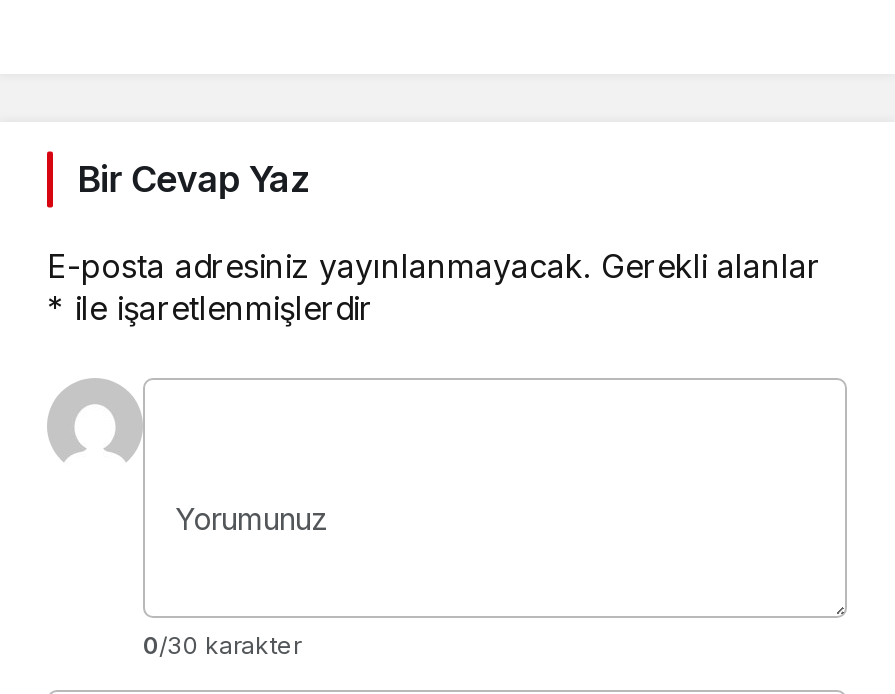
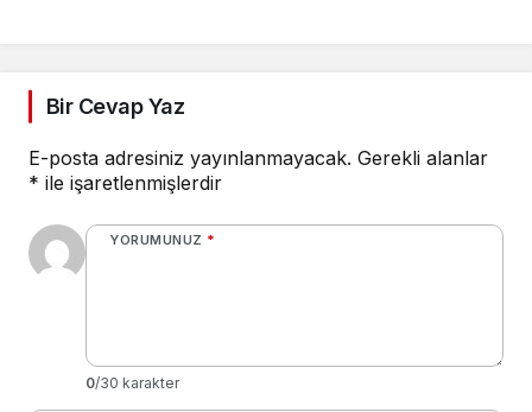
- Yorumunuz
+ YORUMUNUZ *
